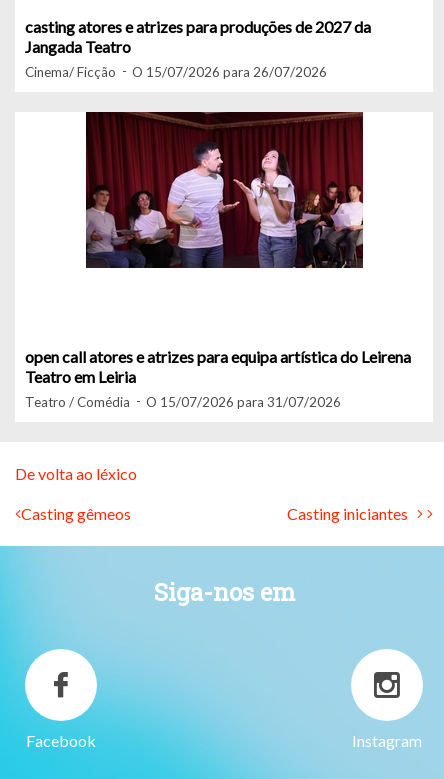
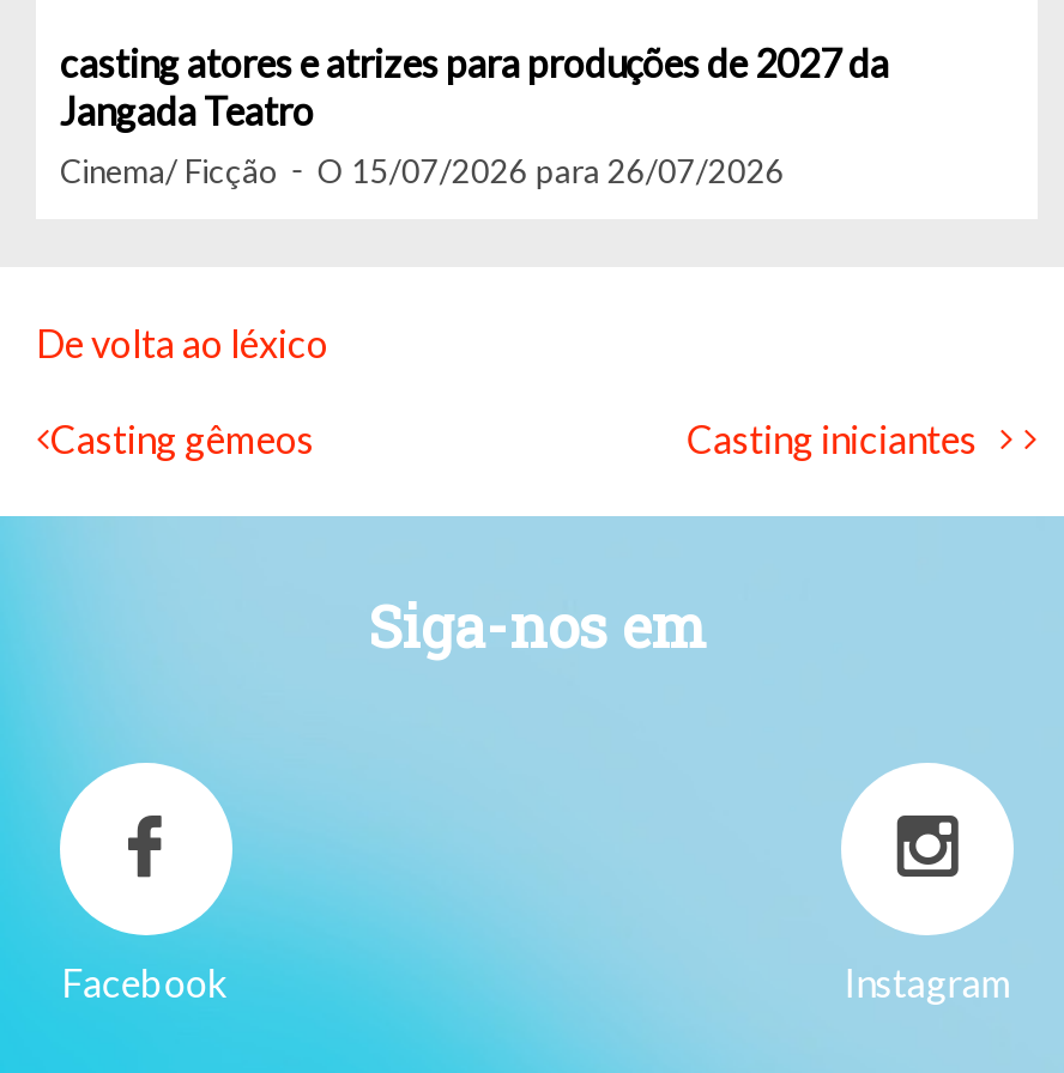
- [image]

- open call atores e atrizes para equipa artística do Leirena
- Teatro em Leiria
- Teatro / Comédia
- O 15/07/2026 para 31/07/2026
